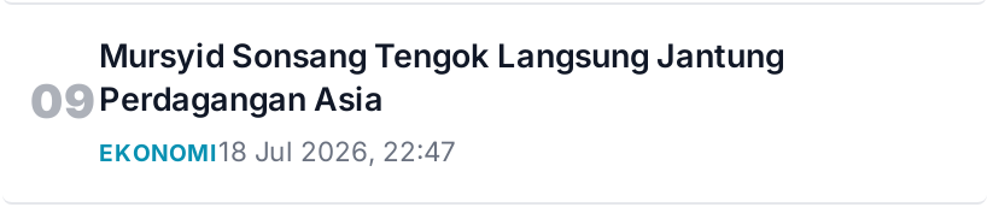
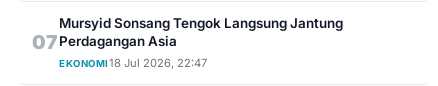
- 09 Perdagangan Asia
+ 07 Perdagangan Asia
